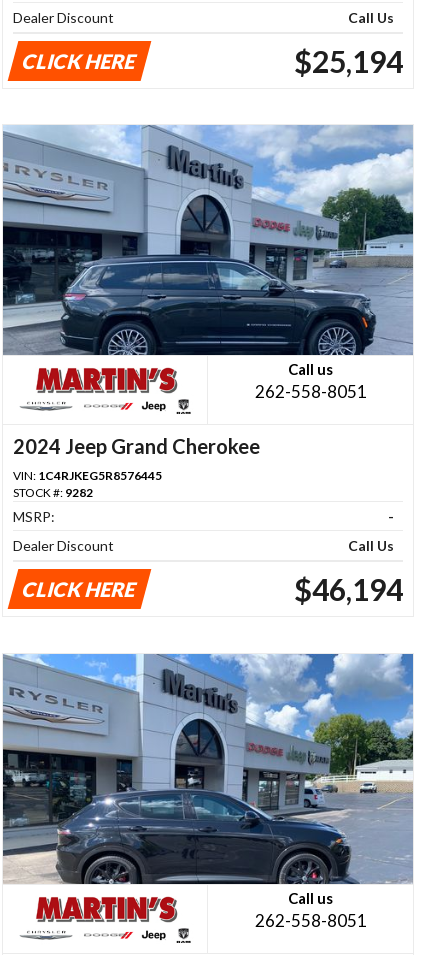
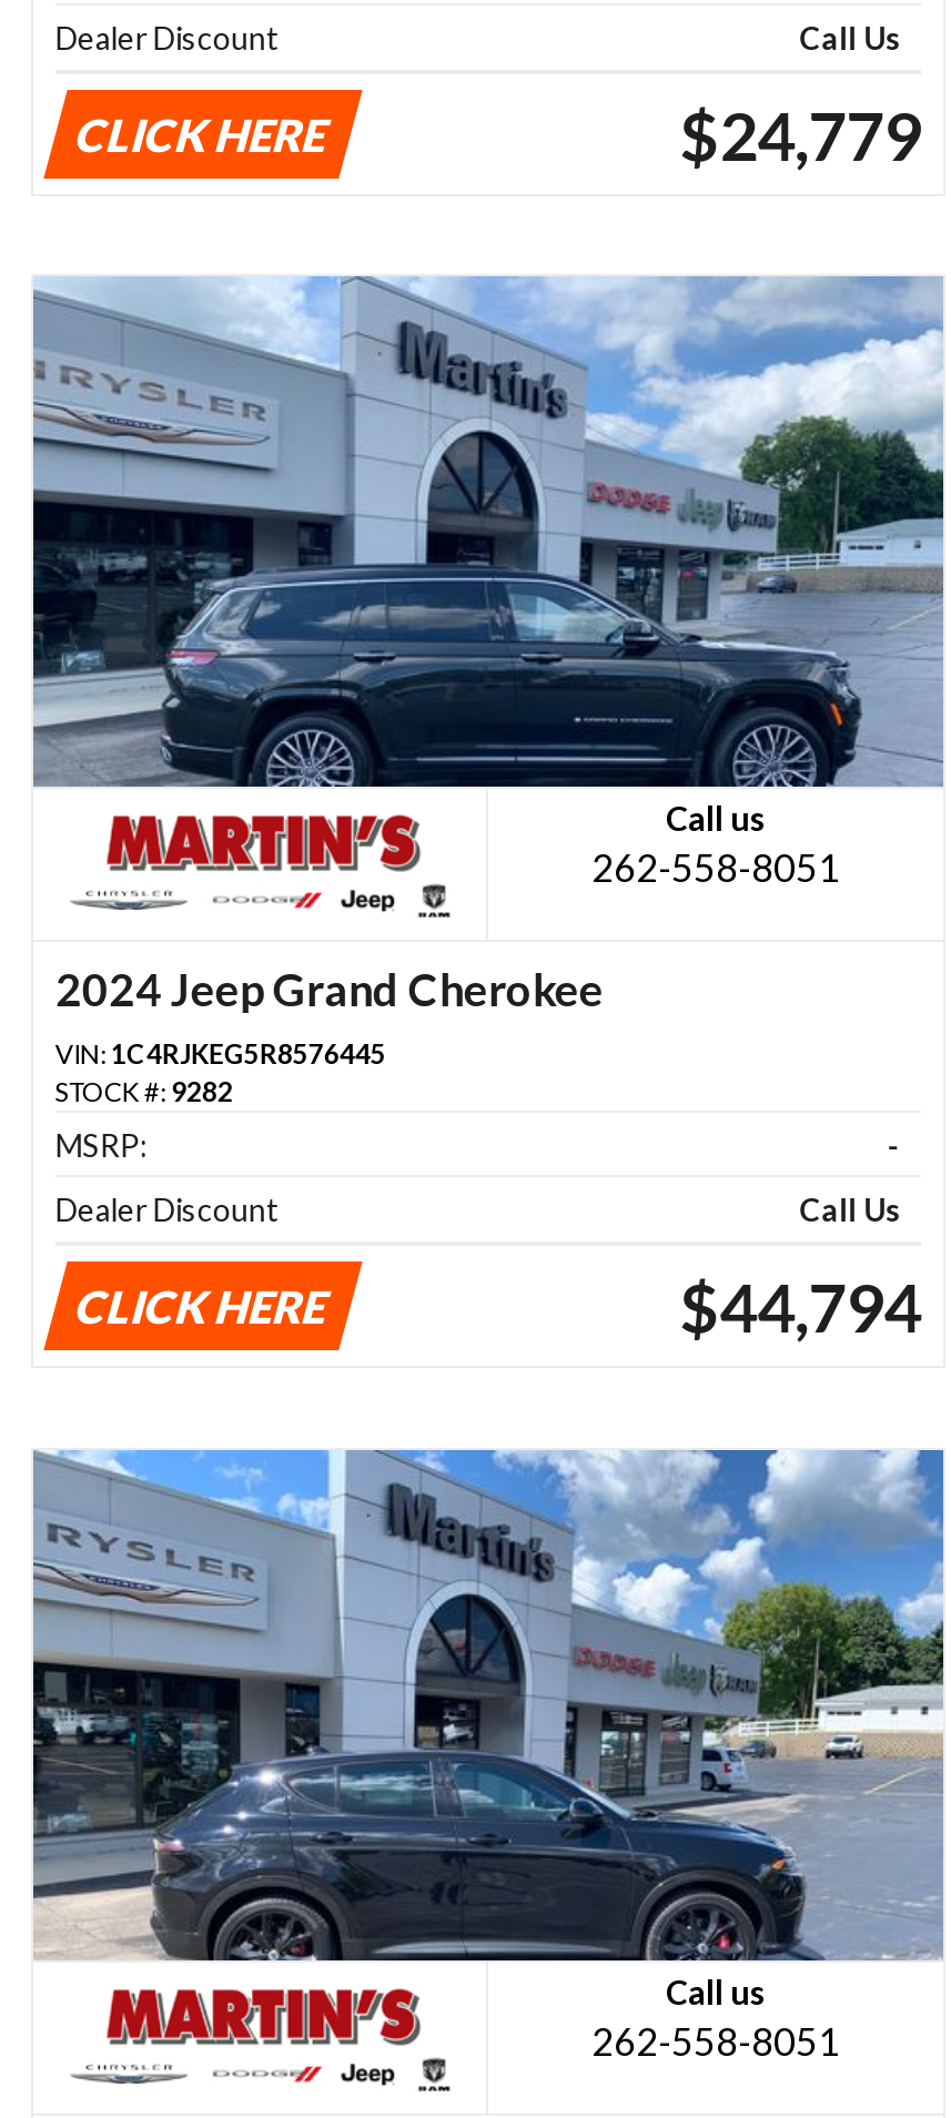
- $25,194
+ $24,779

- $46,194
+ $44,794
